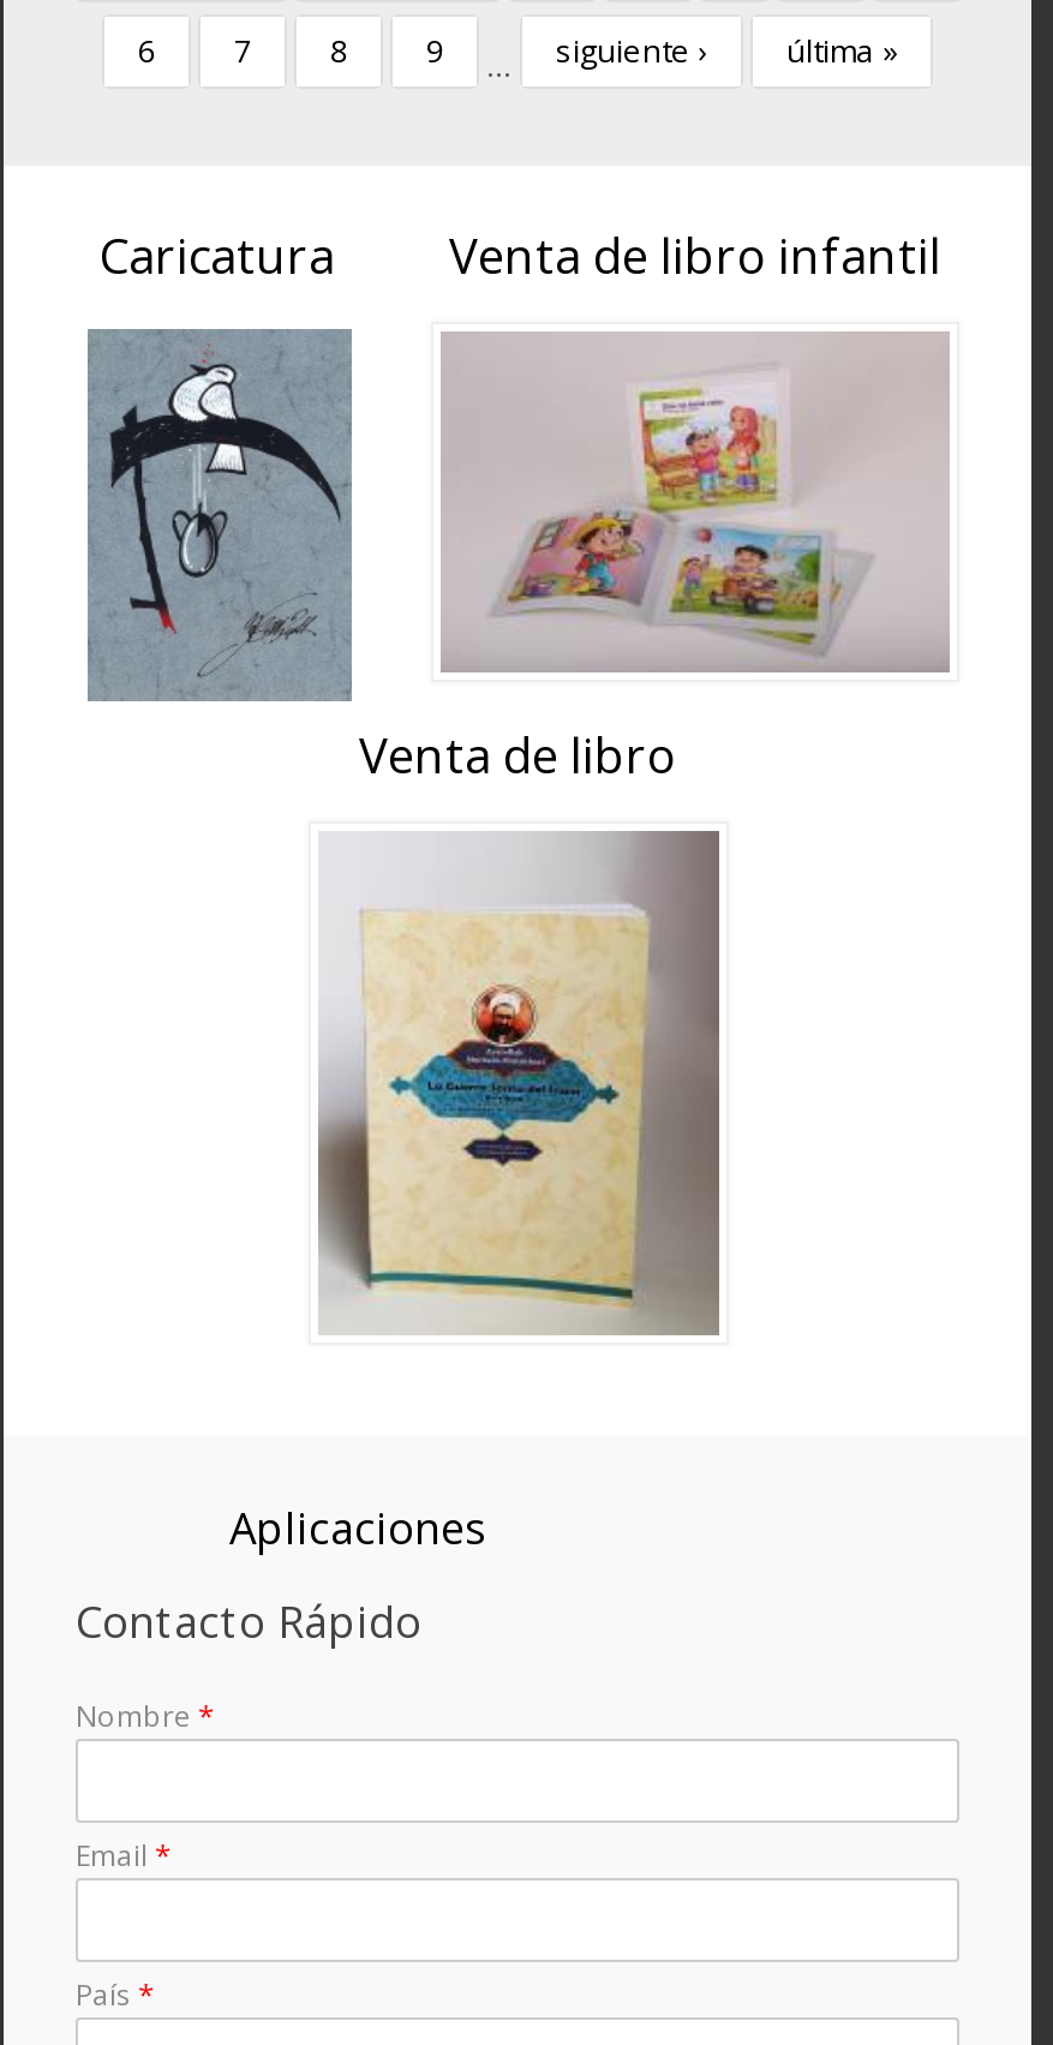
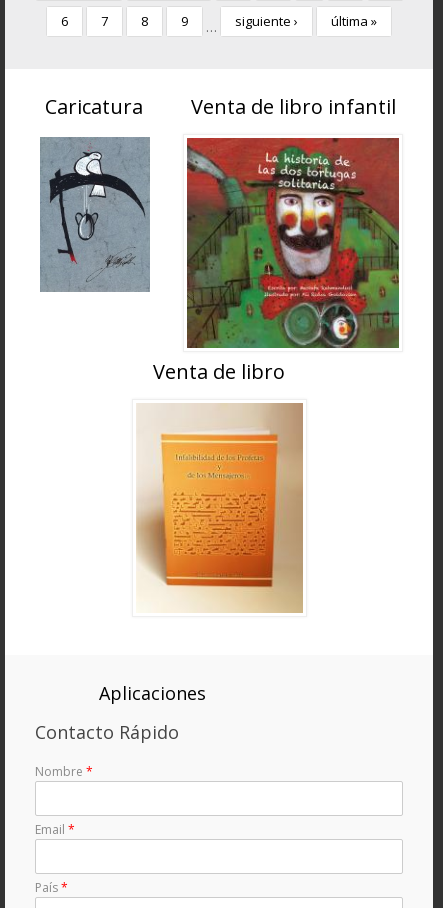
- [image]
+ [image]

- [image]
+ [image]
